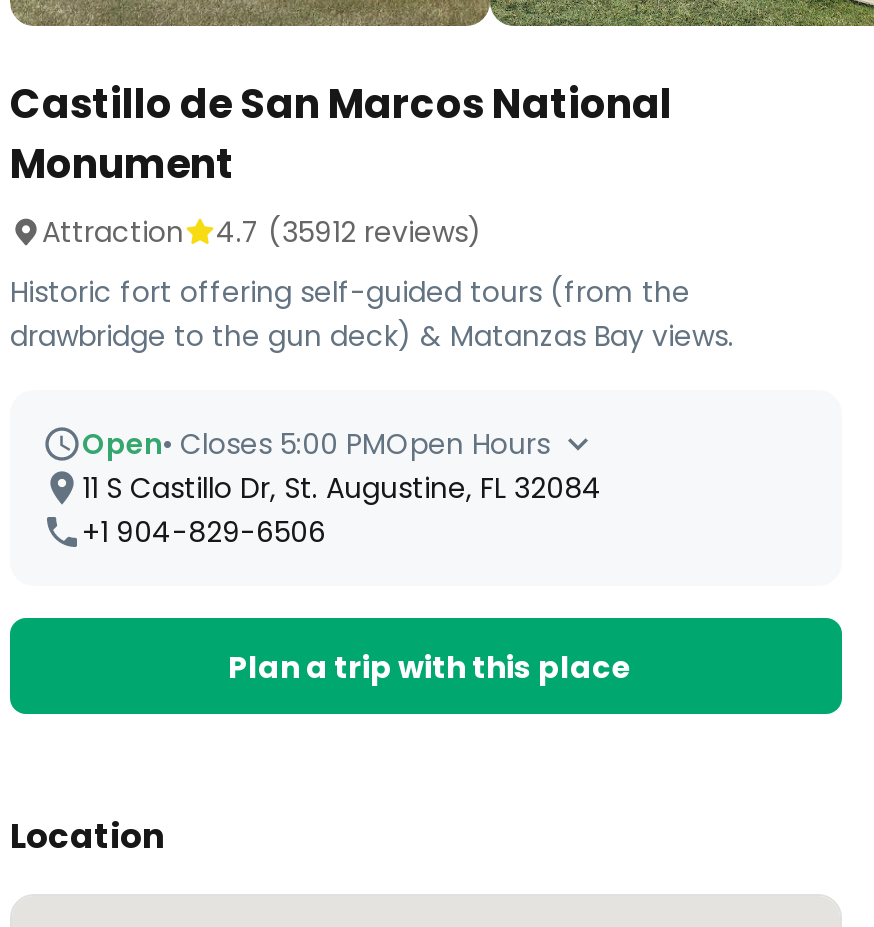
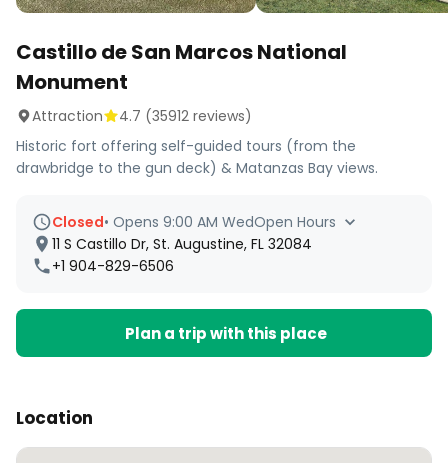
- Open • Closes 5:00 PMOpen Hours
+ Closed • Opens 9:00 AM WedOpen Hours
